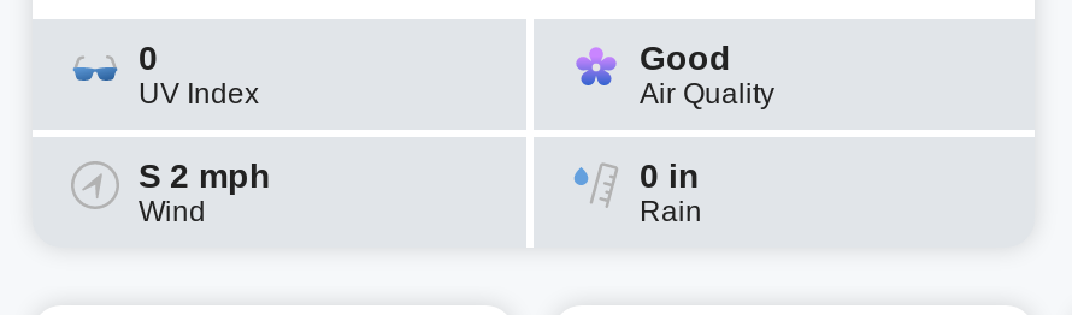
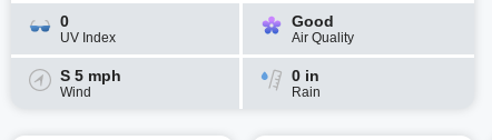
- S 2 mph
+ S 5 mph
